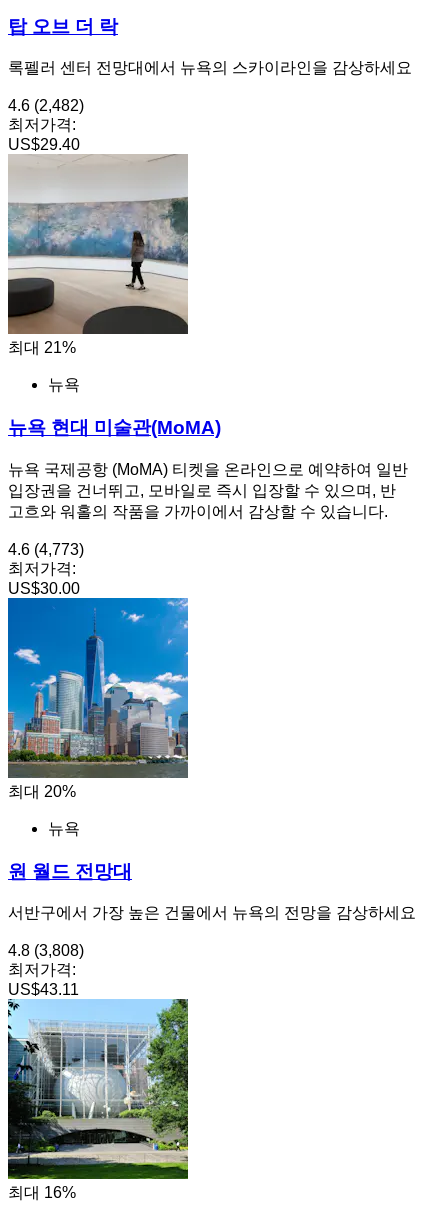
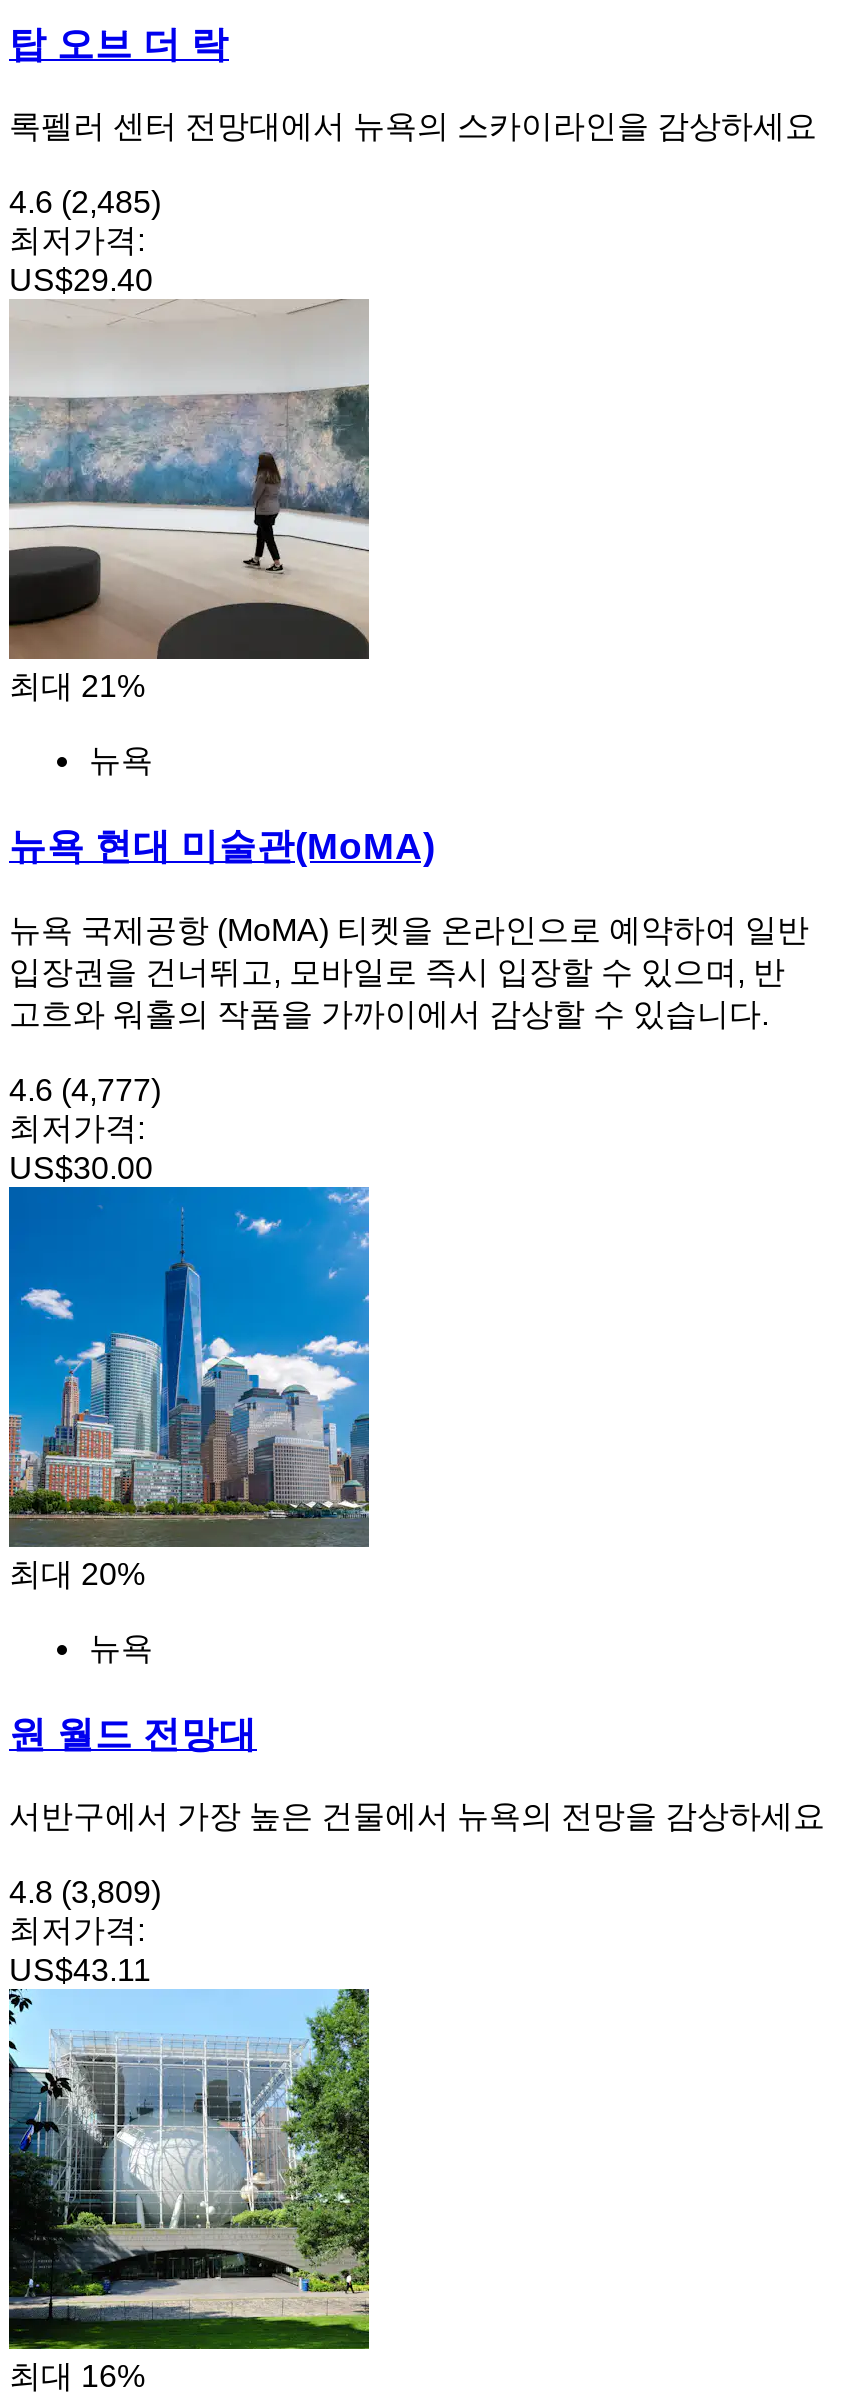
- 4.6 (2,482)
+ 4.6 (2,485)

- 4.6 (4,773)
+ 4.6 (4,777)

- 4.8 (3,808)
+ 4.8 (3,809)
